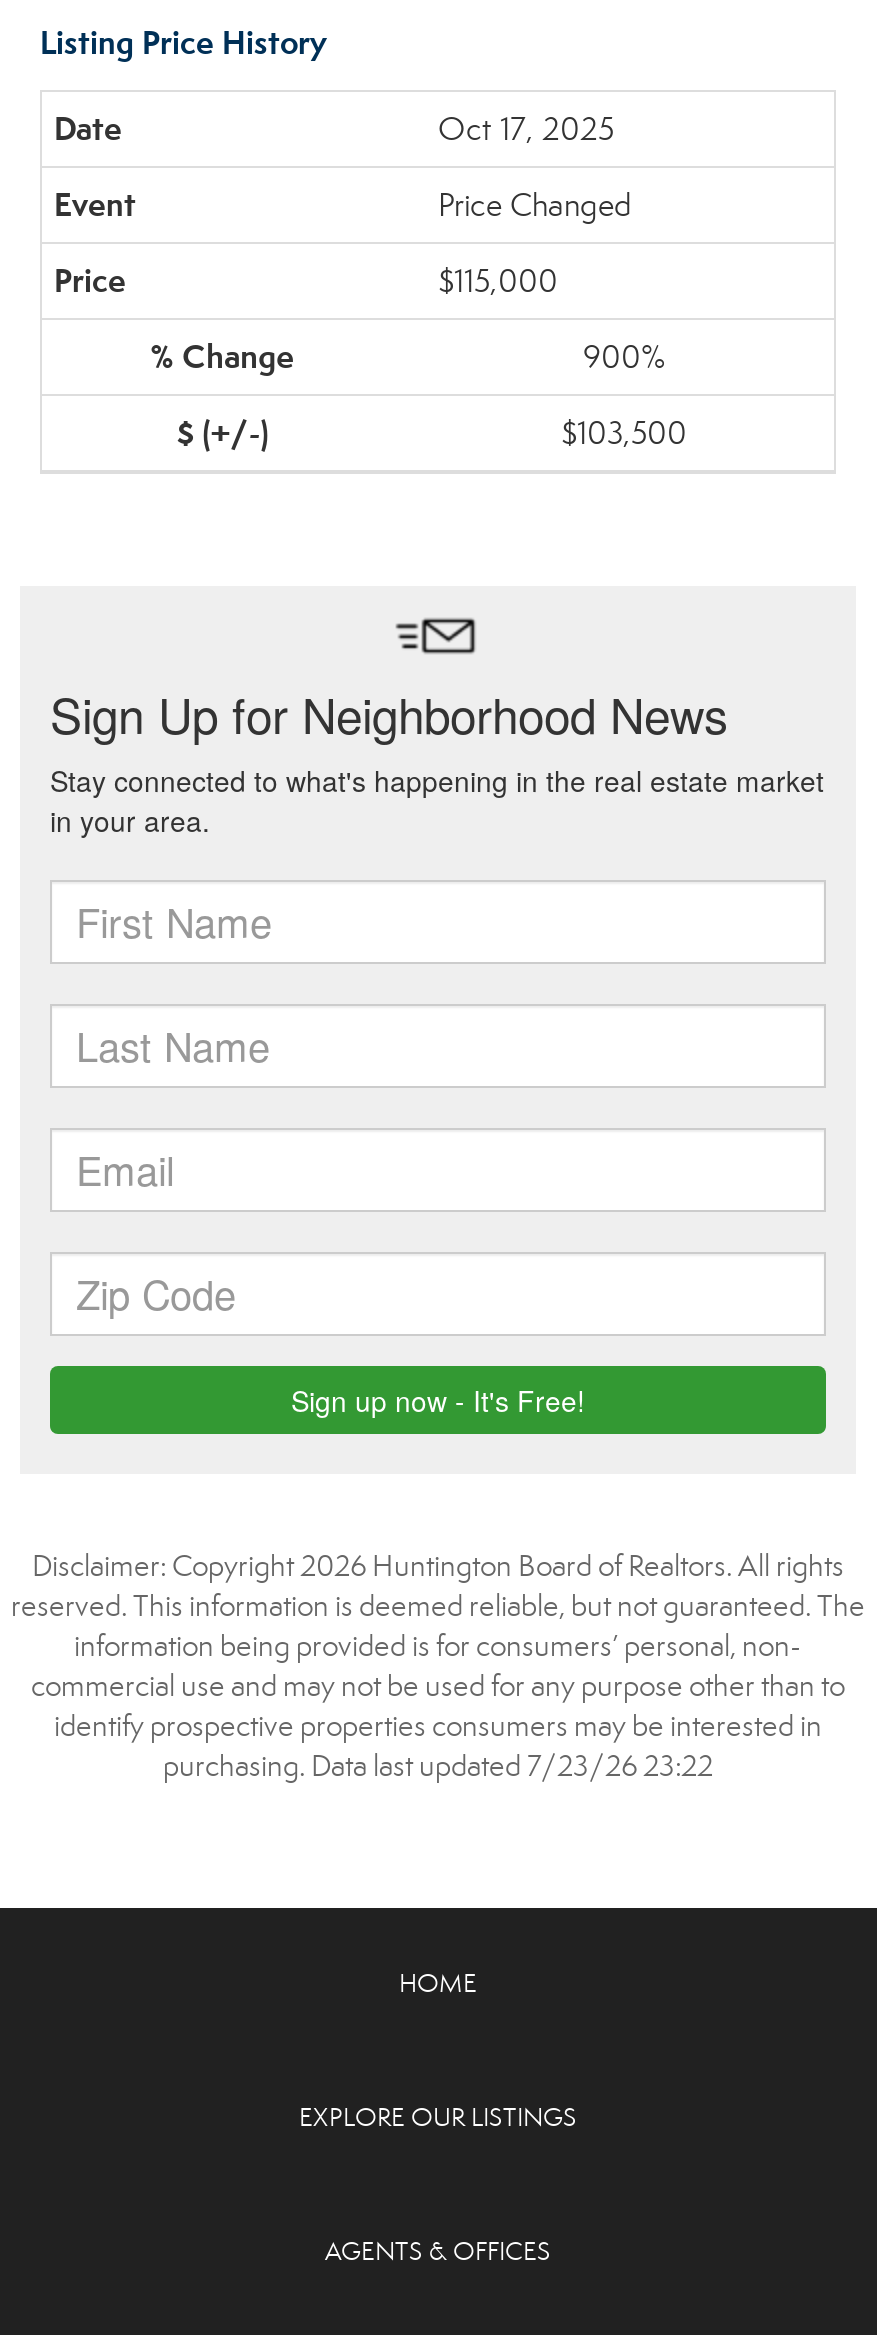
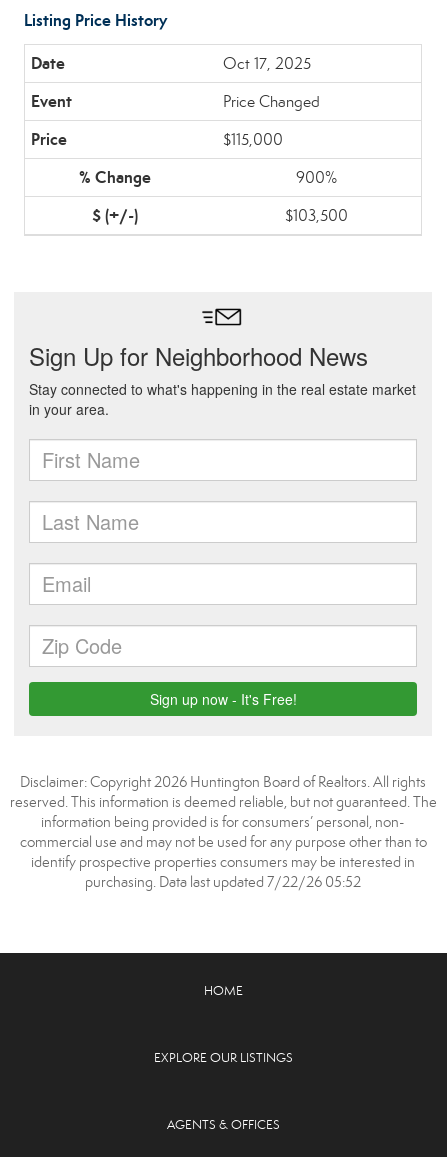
- purchasing. Data last updated 7/23/26 23:22
+ purchasing. Data last updated 7/22/26 05:52
